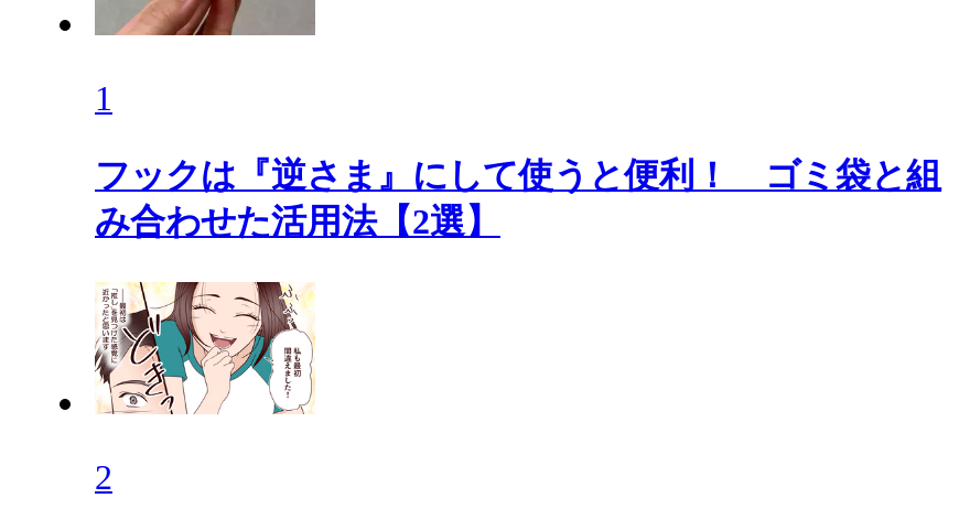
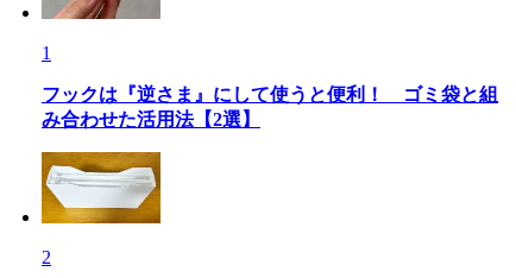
- [image]
+ [image]
